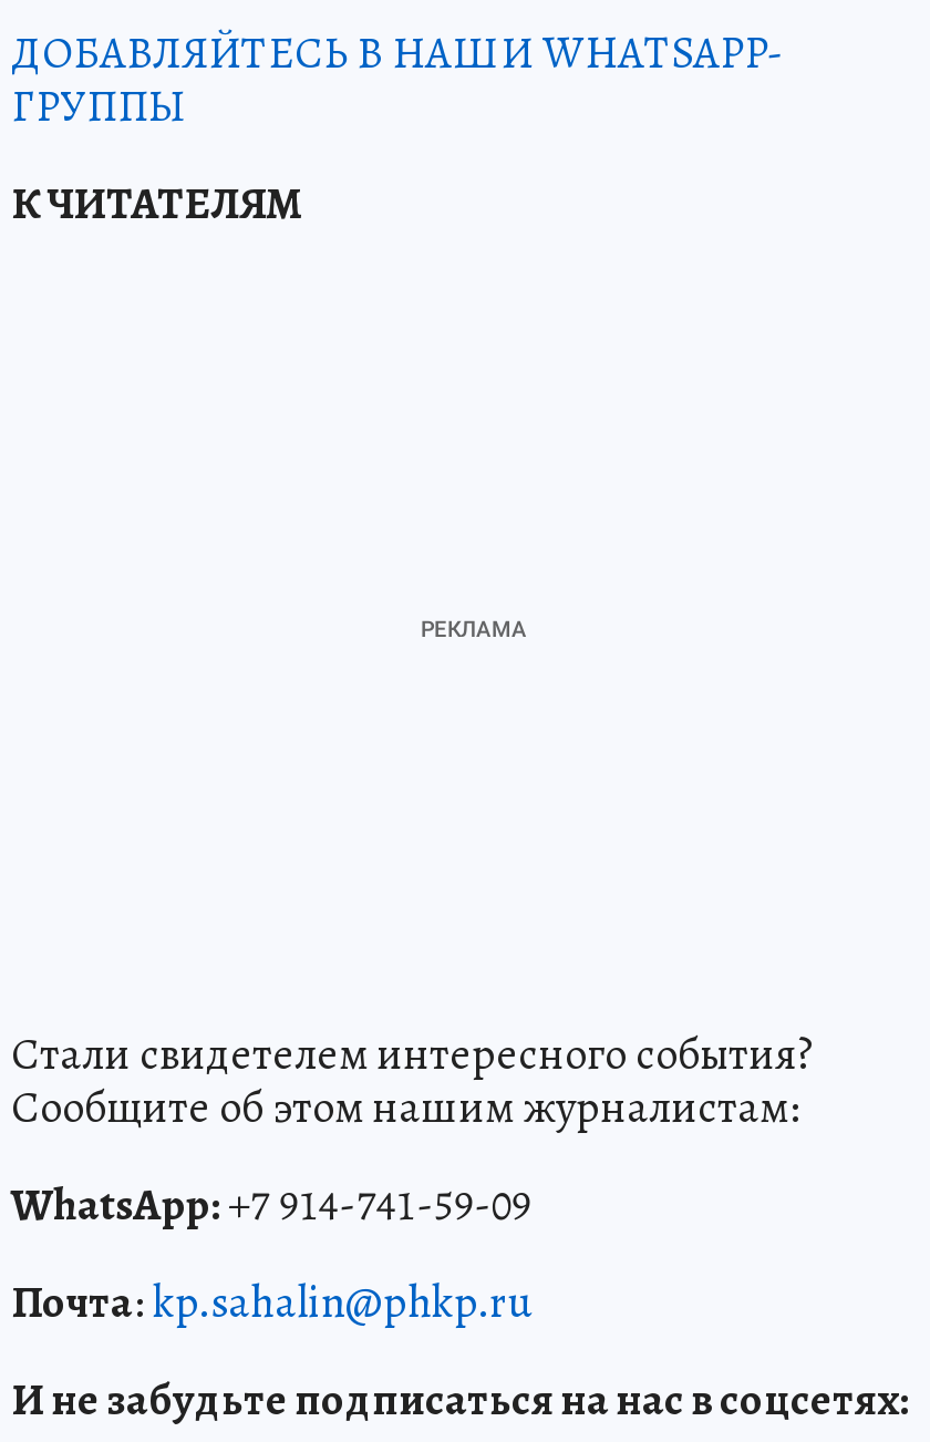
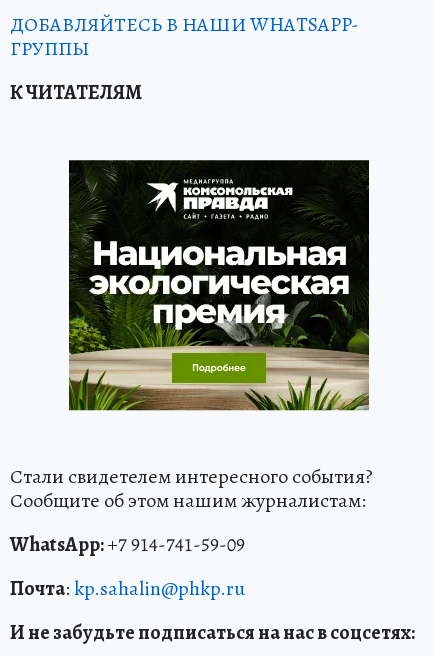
+ [image]
